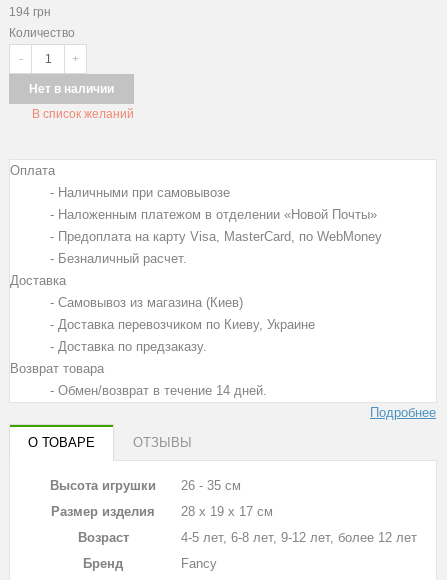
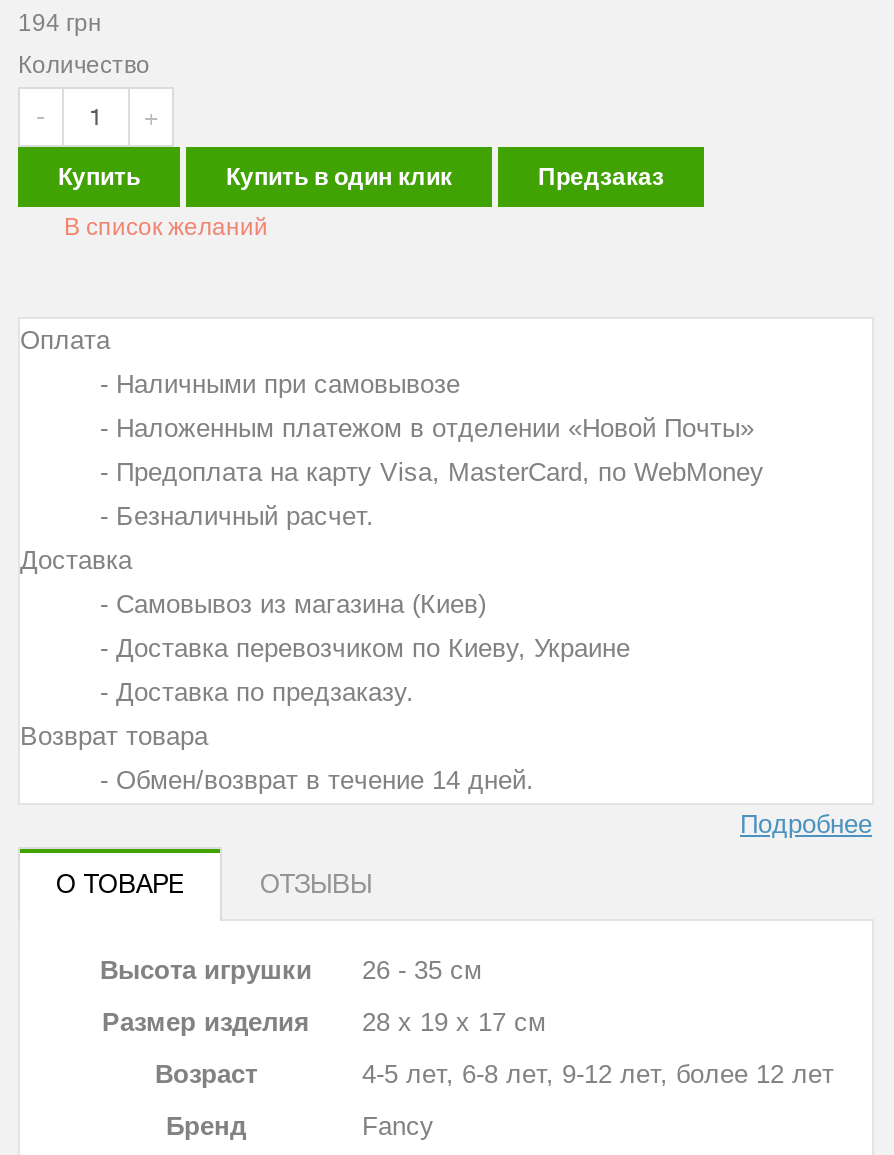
- Нет в наличии
+ Купить
+ Купить в один клик
+ Предзаказ
